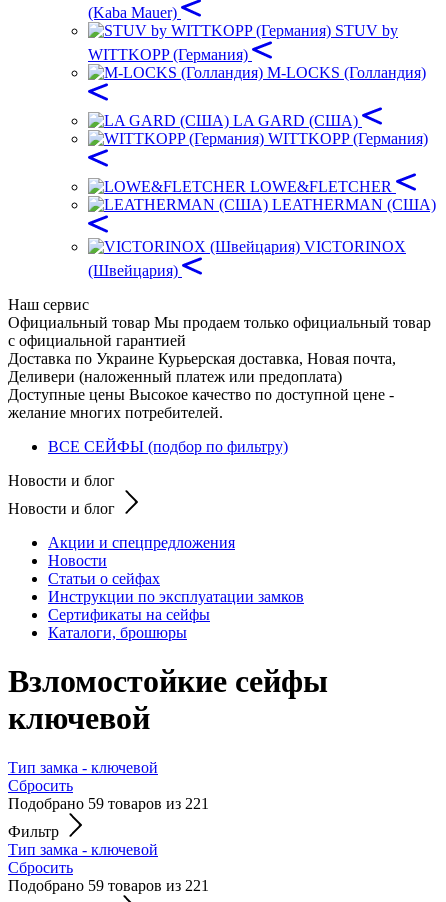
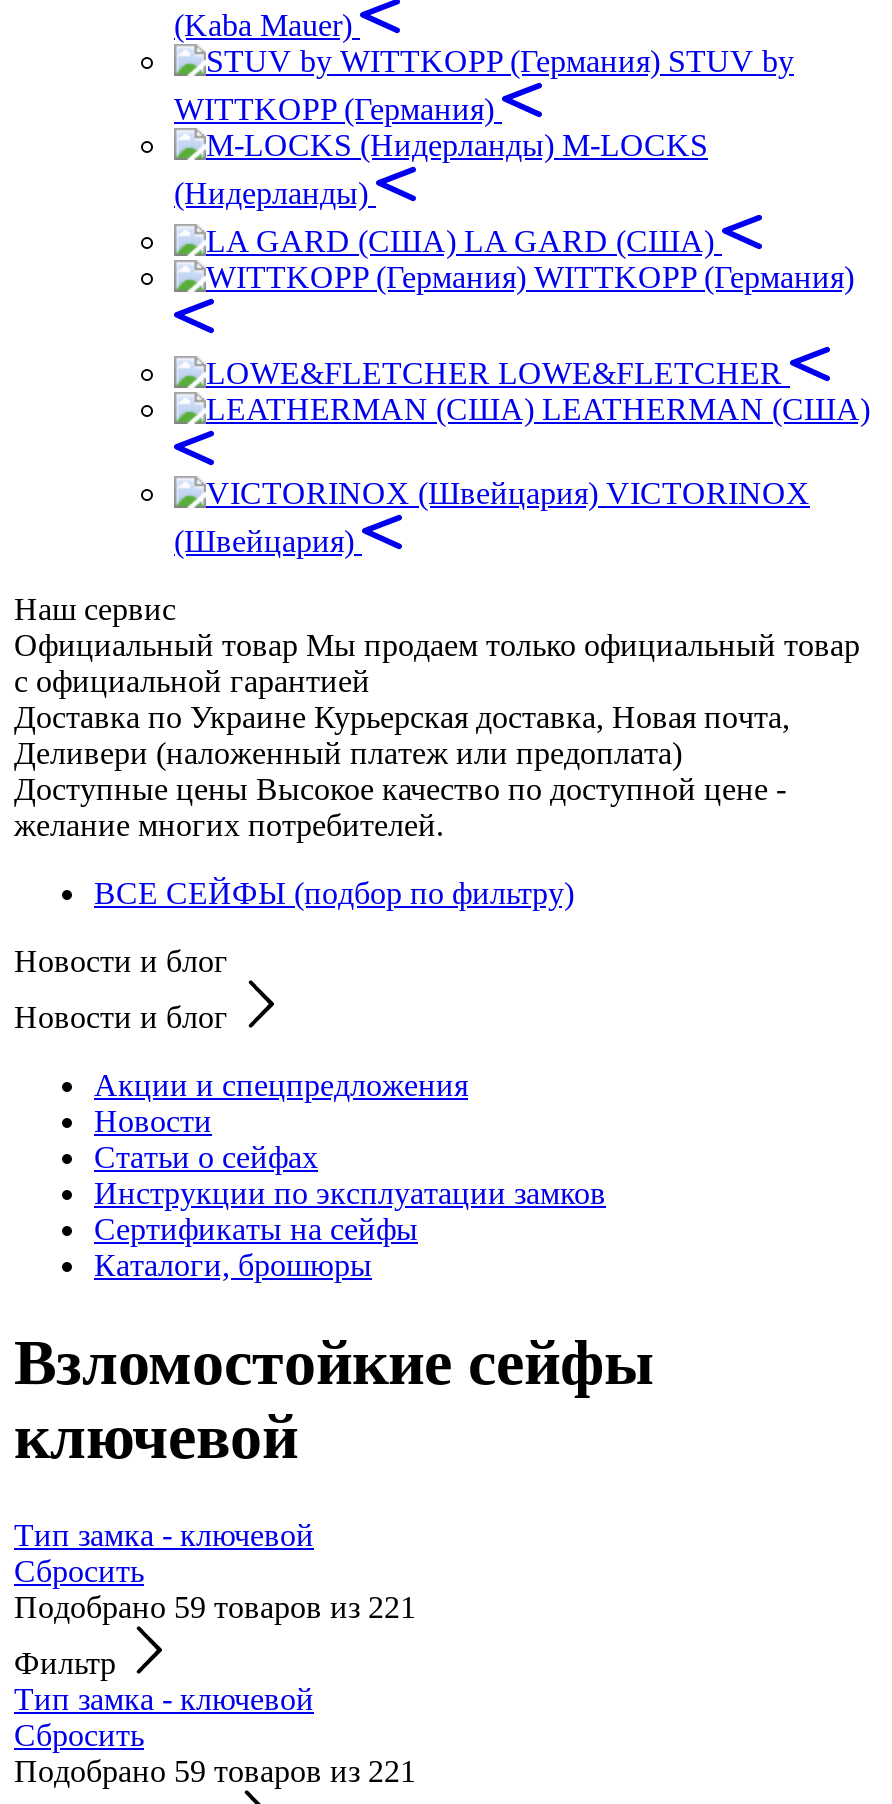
- M-LOCKS (Голландия)
+ M-LOCKS
+ (Нидерланды)
